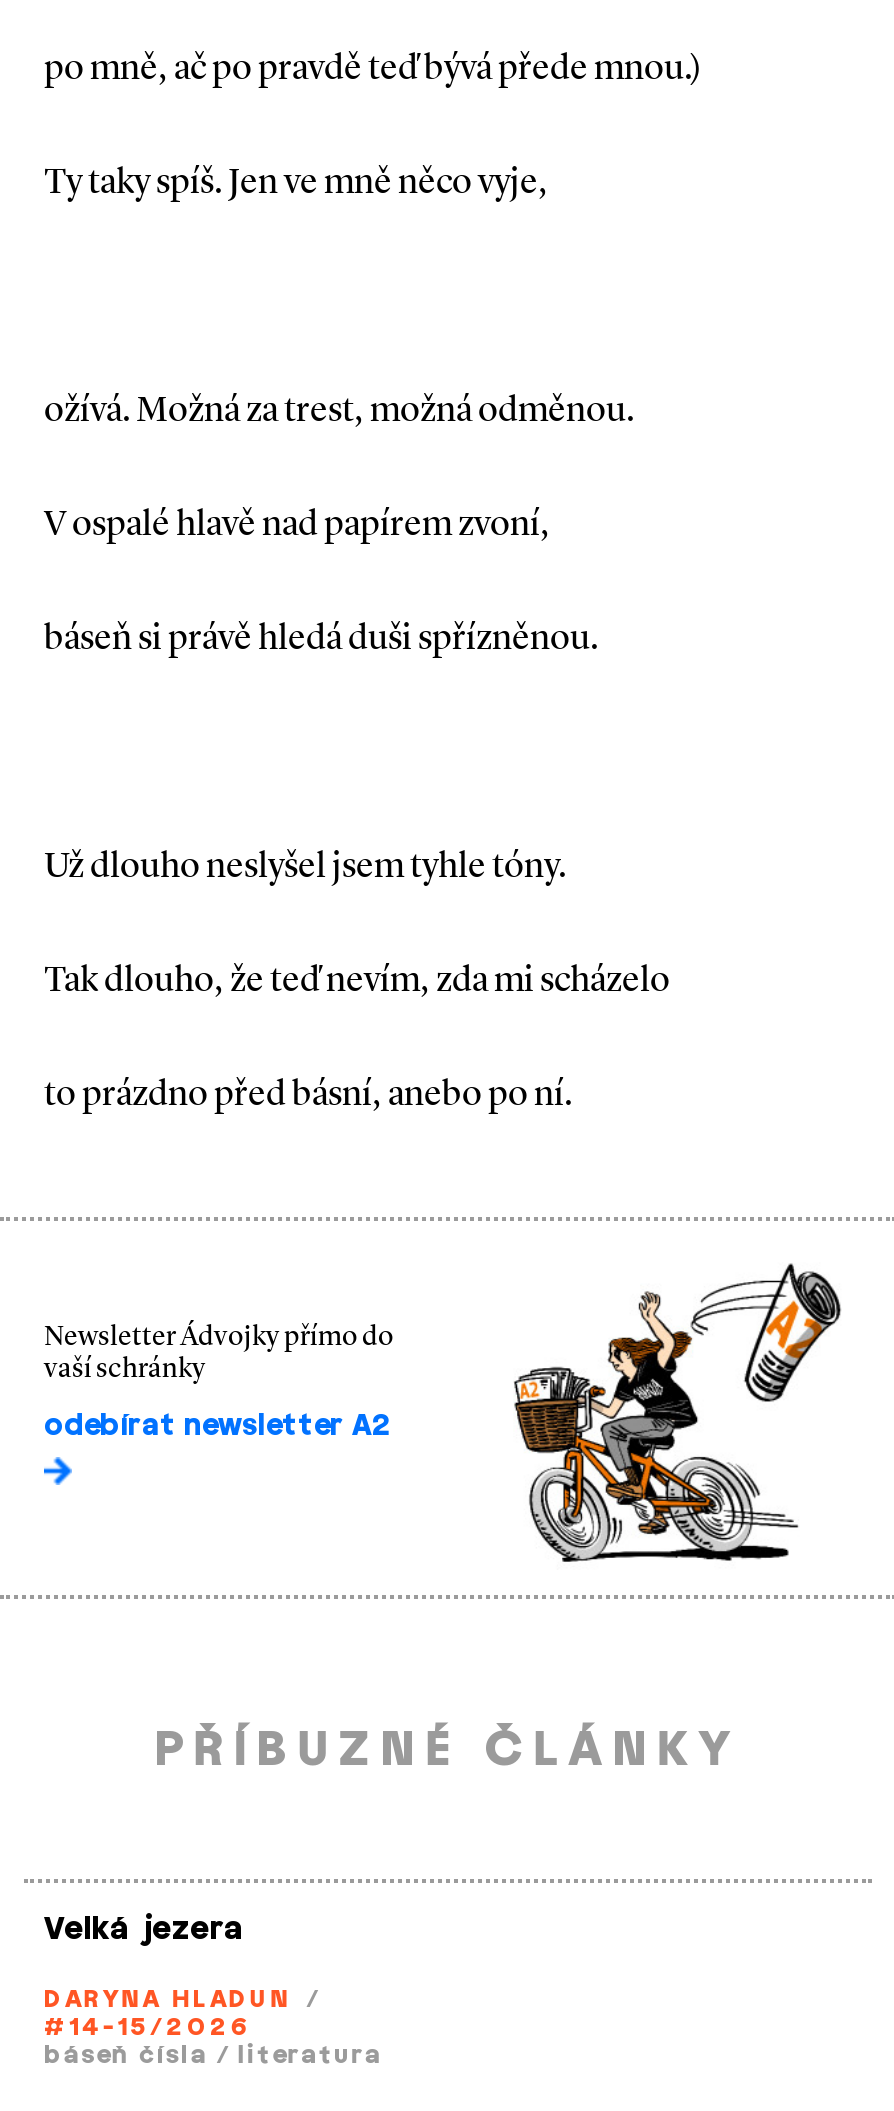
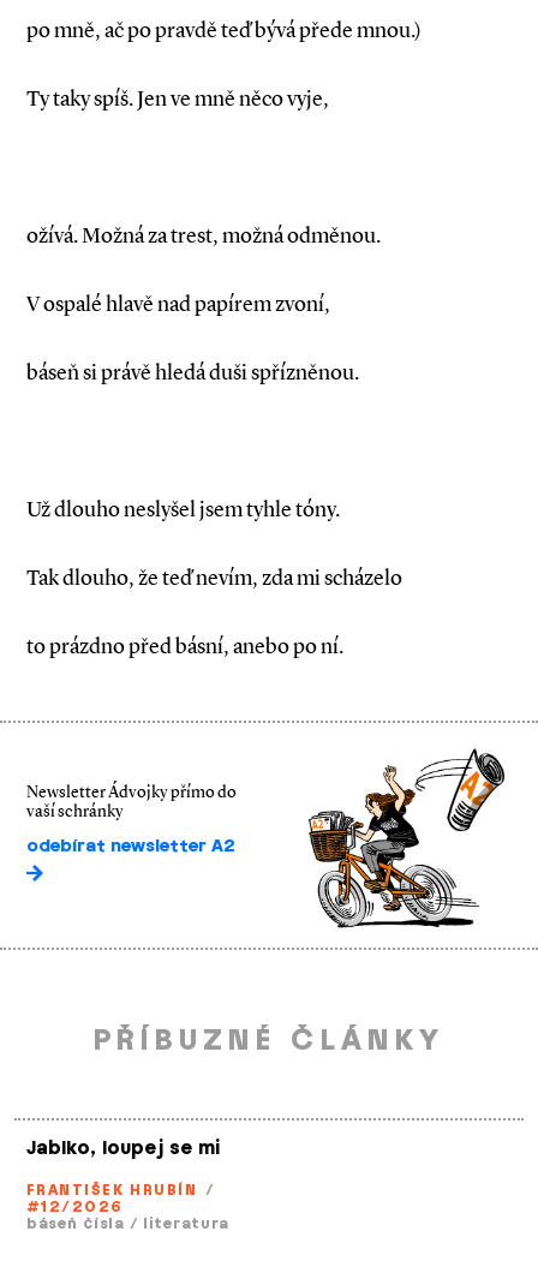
- Velká jezera
+ Jablko, loupej se mi

- DARYNA HLADUN /
- #14-15/2026
+ FRANTIŠEK HRUBÍN /
+ #12/2026
